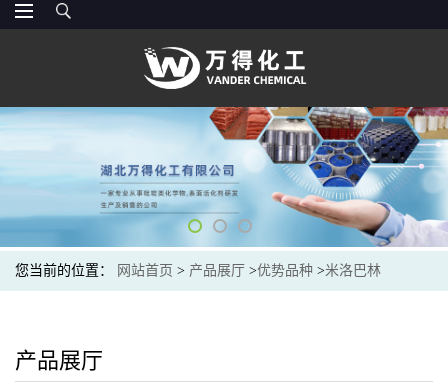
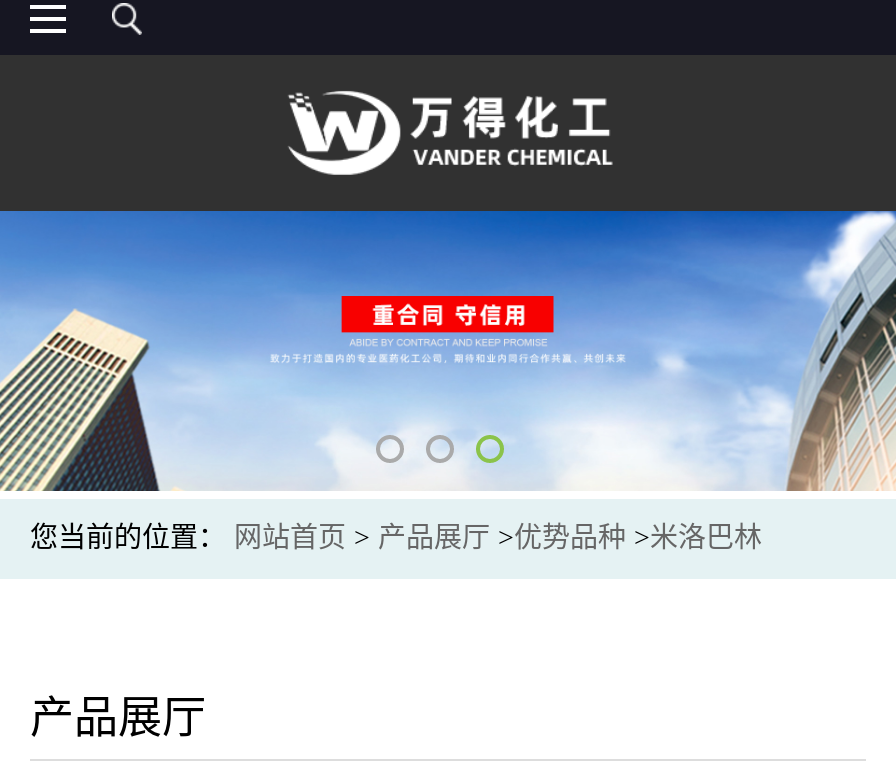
- [image]
+ [image]
